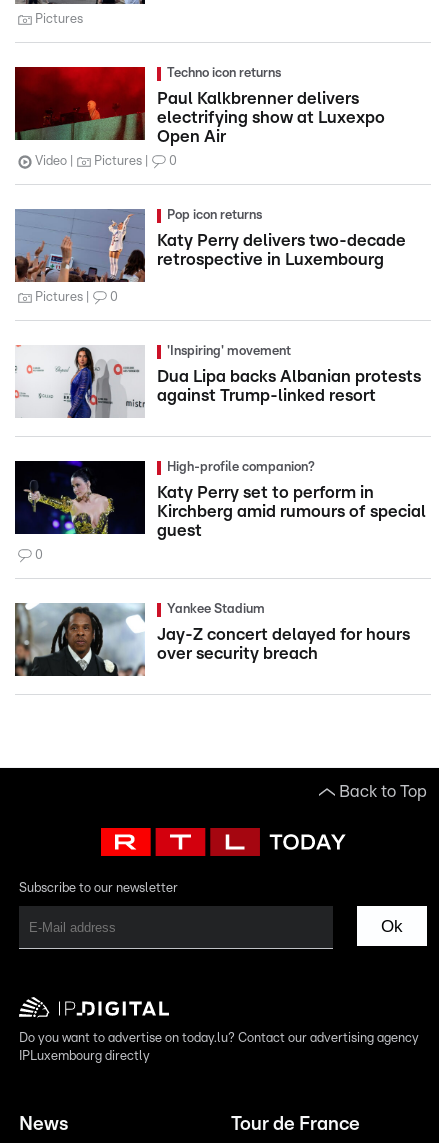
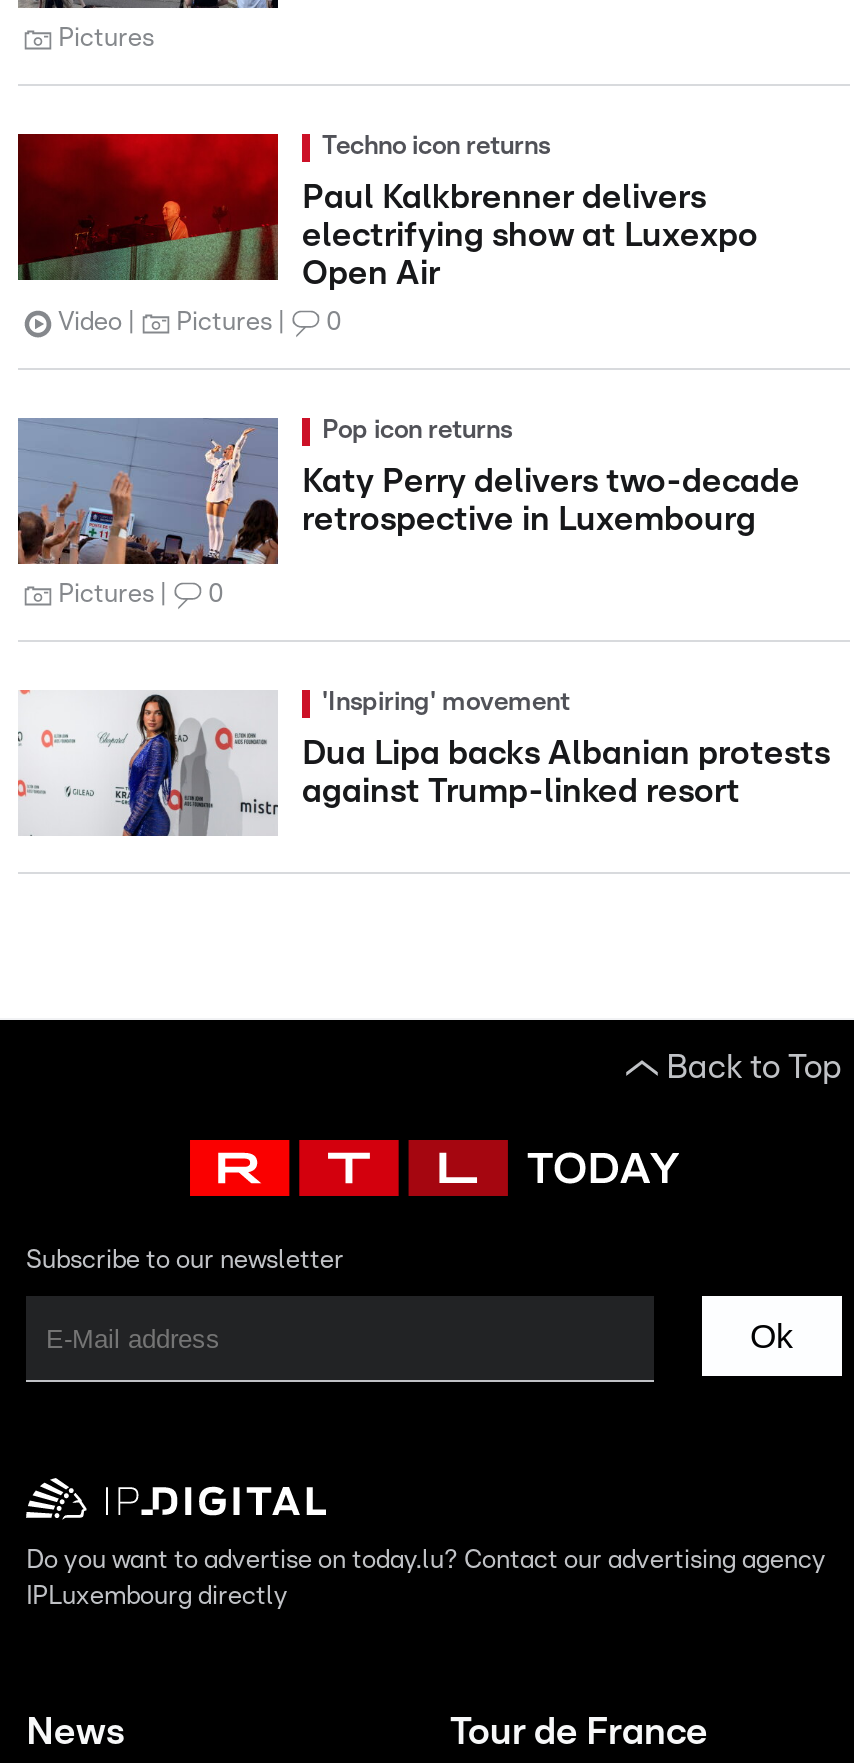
- [image]
- High-profile companion?
- Katy Perry set to perform in
- Kirchberg amid rumours of special
- guest
- 0

- [image]
- Yankee Stadium
- Jay-Z concert delayed for hours
- over security breach
